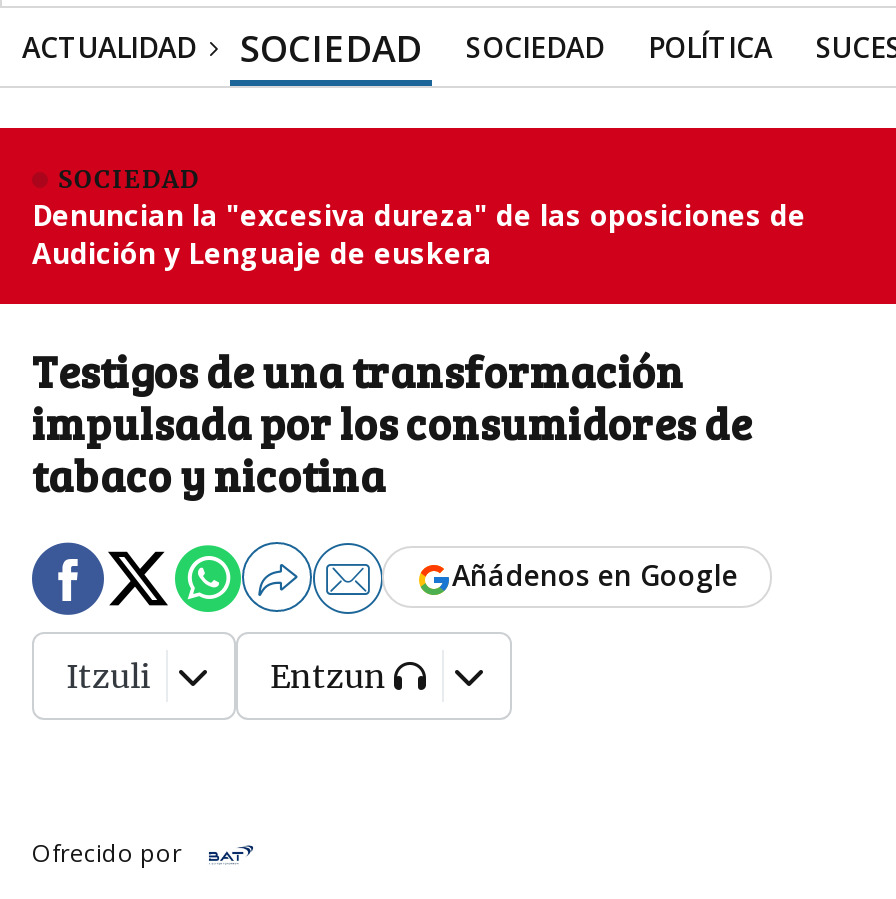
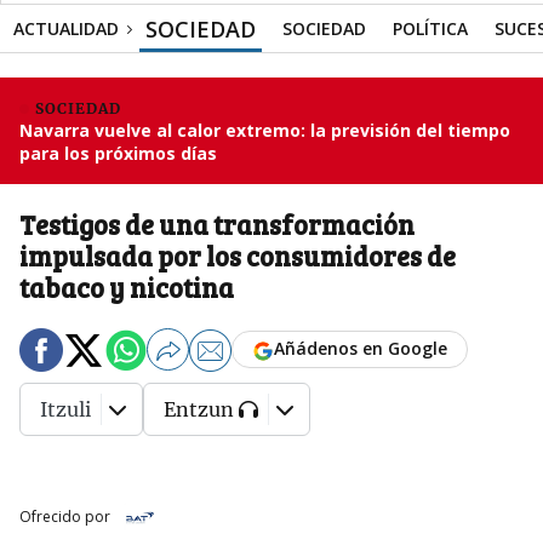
- Denuncian la "excesiva dureza" de las oposiciones de
- Audición y Lenguaje de euskera
+ Navarra vuelve al calor extremo: la previsión del tiempo
+ para los próximos días
